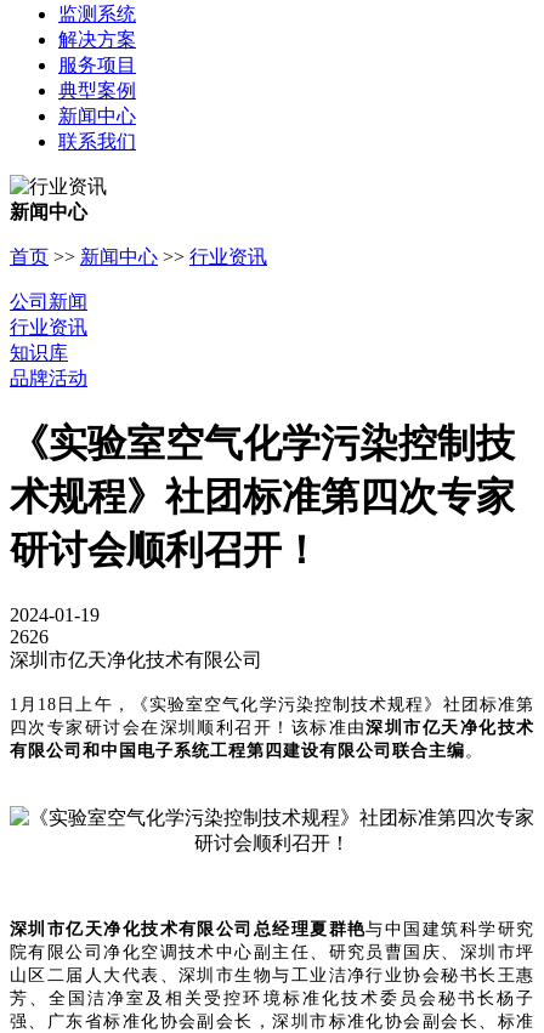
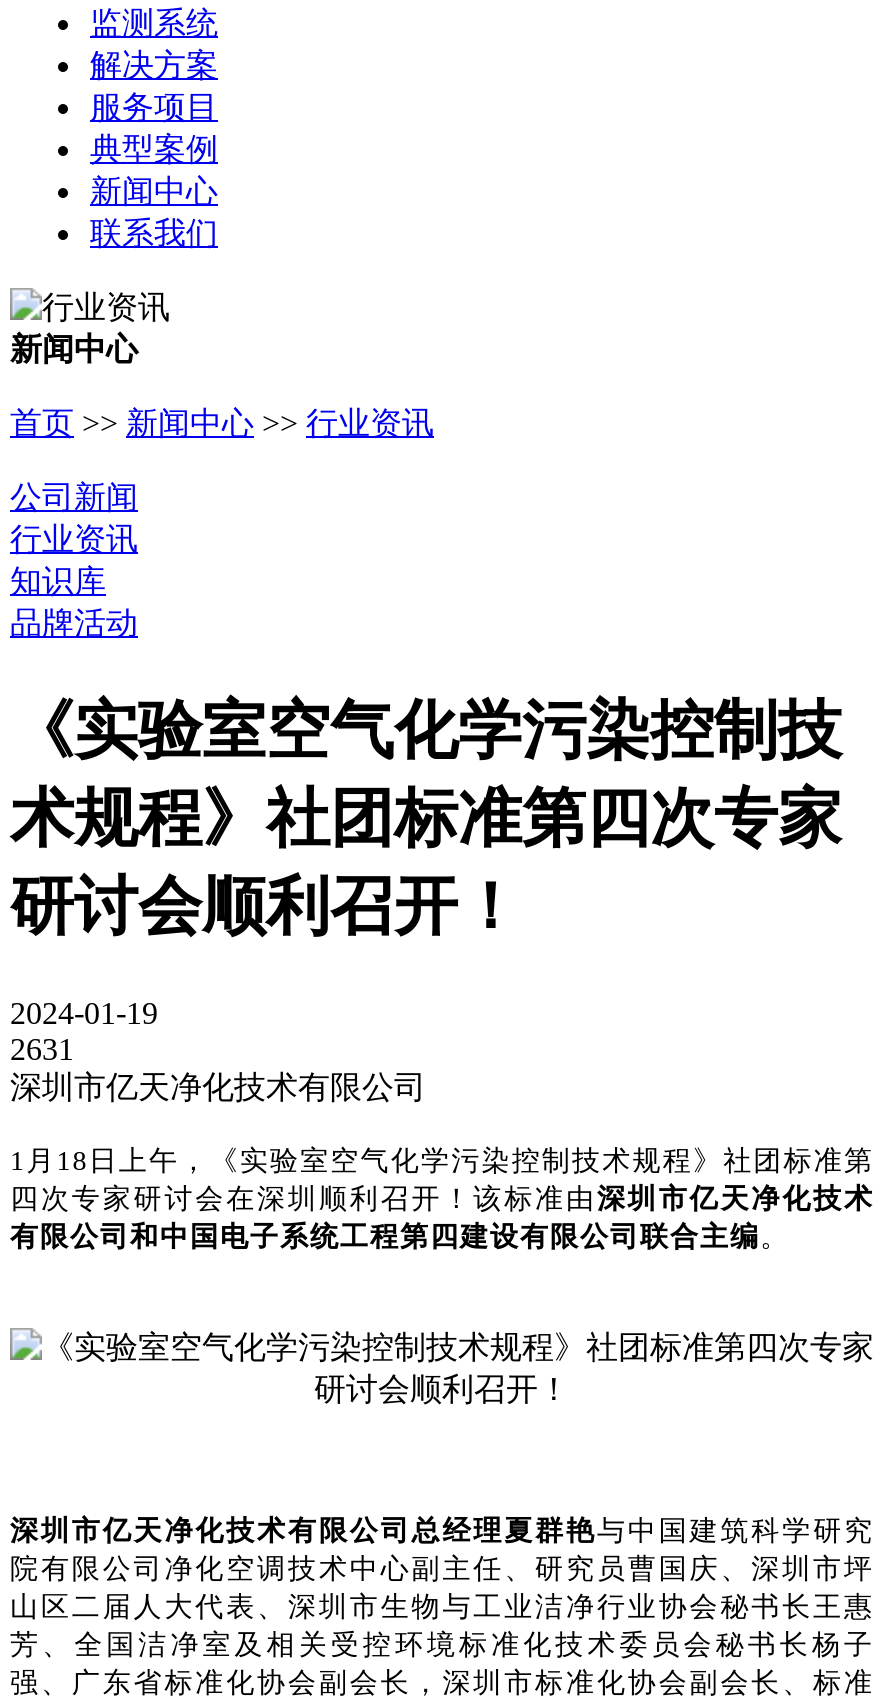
- 2626
+ 2631
